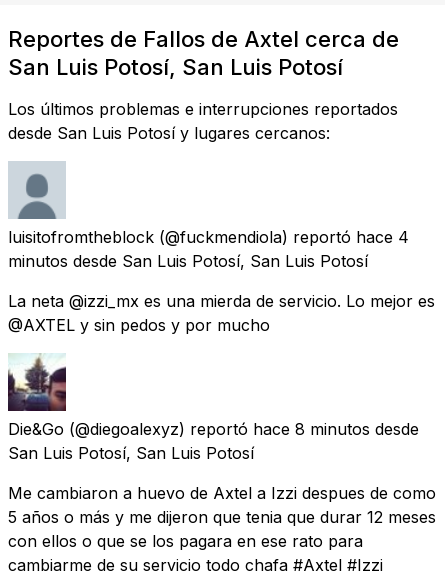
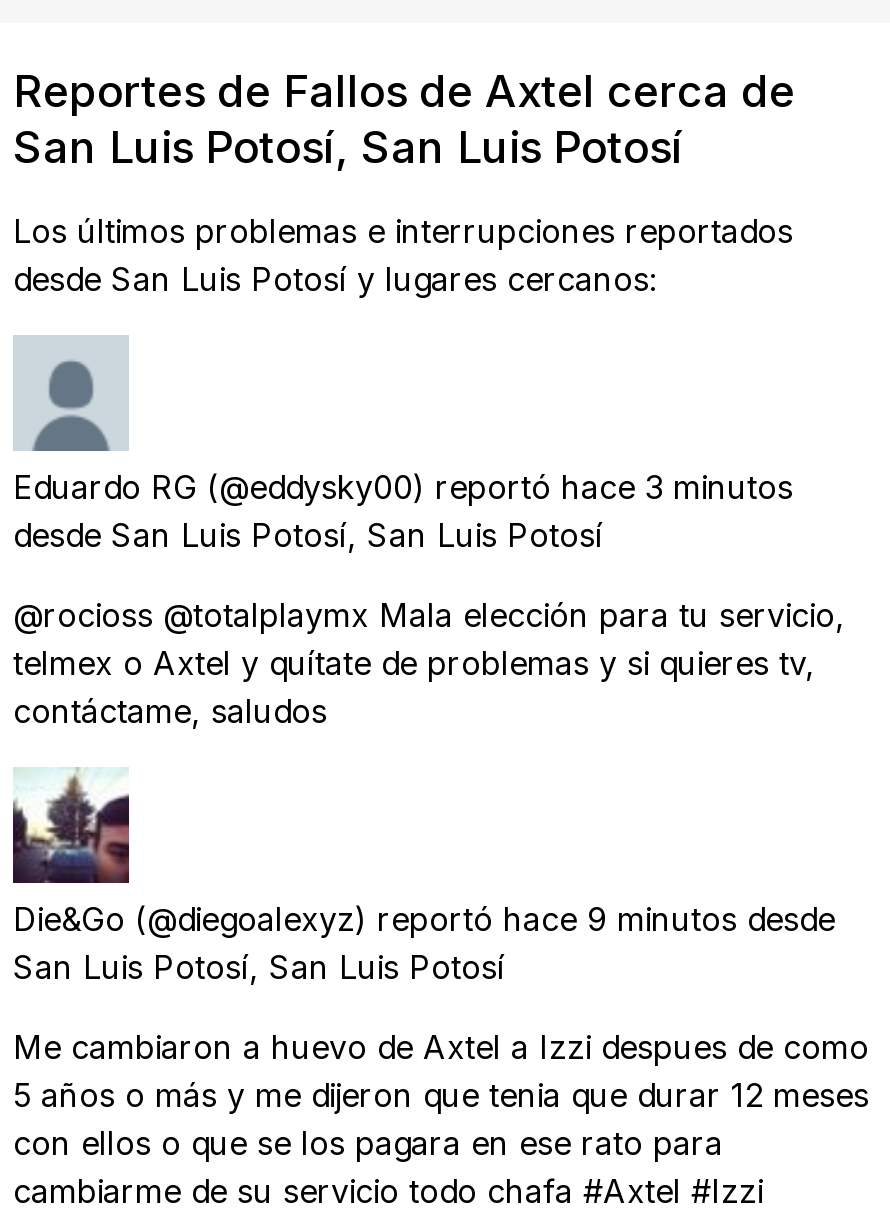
- luisitofromtheblock (@fuckmendiola) reportó hace 4
- minutos desde San Luis Potosí, San Luis Potosí
+ Eduardo RG (@eddysky00) reportó hace 3 minutos
+ desde San Luis Potosí, San Luis Potosí

- La neta @izzi_mx es una mierda de servicio. Lo mejor es
- @AXTEL y sin pedos y por mucho
+ @rocioss @totalplaymx Mala elección para tu servicio,
+ telmex o Axtel y quítate de problemas y si quieres tv,
+ contáctame, saludos

- Die&Go (@diegoalexyz) reportó hace 8 minutos desde
+ Die&Go (@diegoalexyz) reportó hace 9 minutos desde
